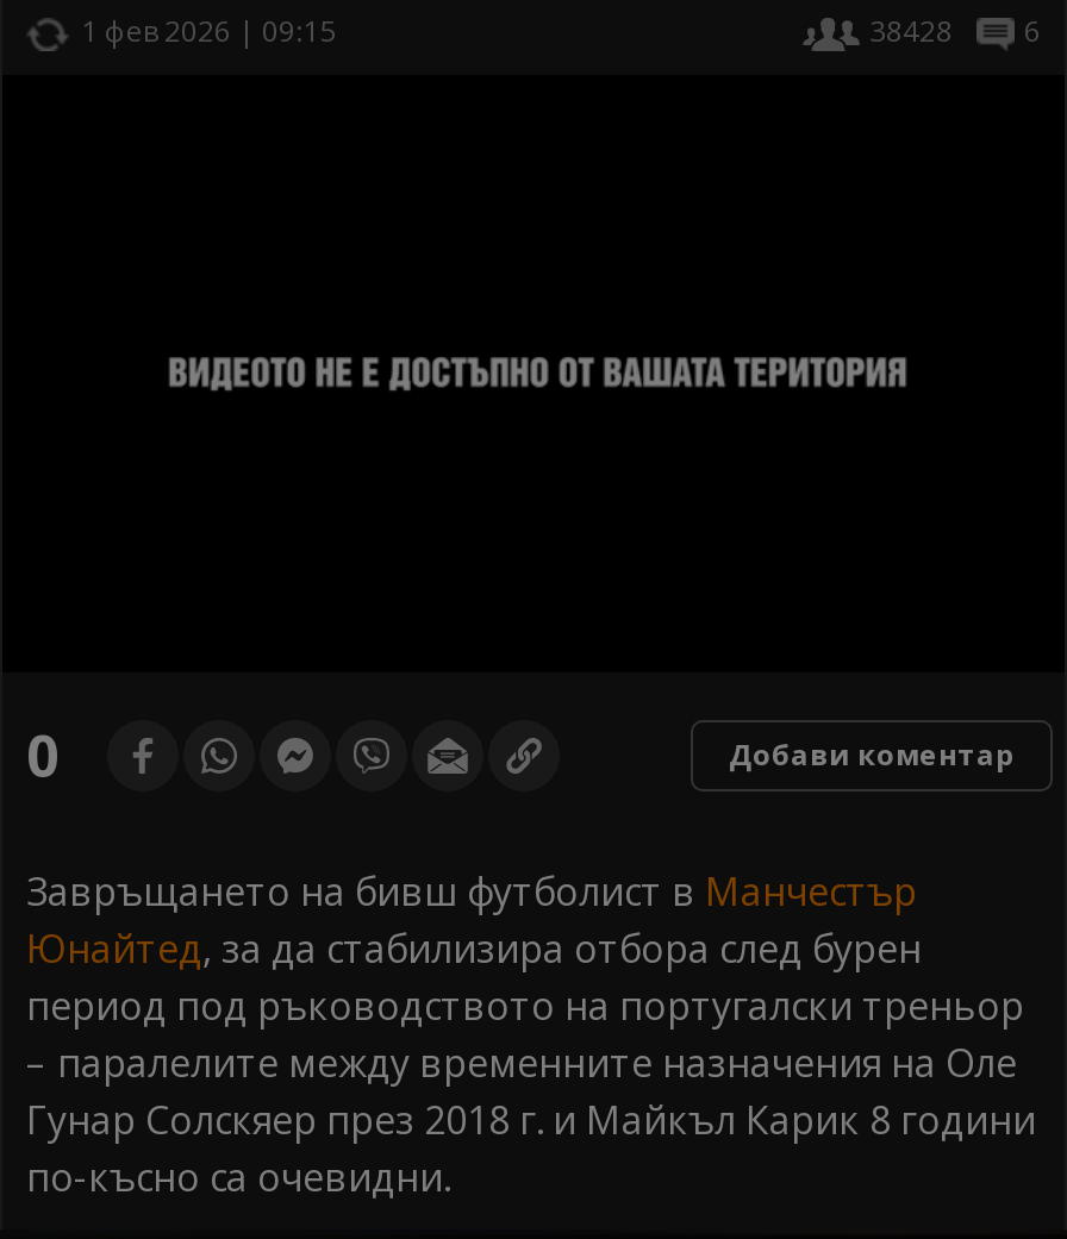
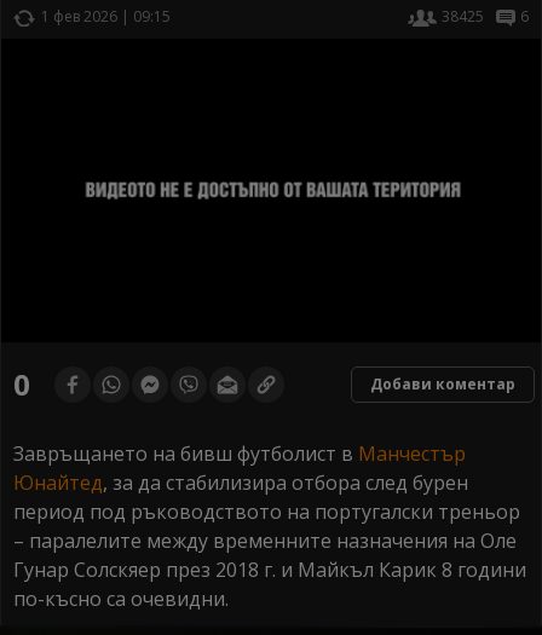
- 38428 6
+ 38425 6
